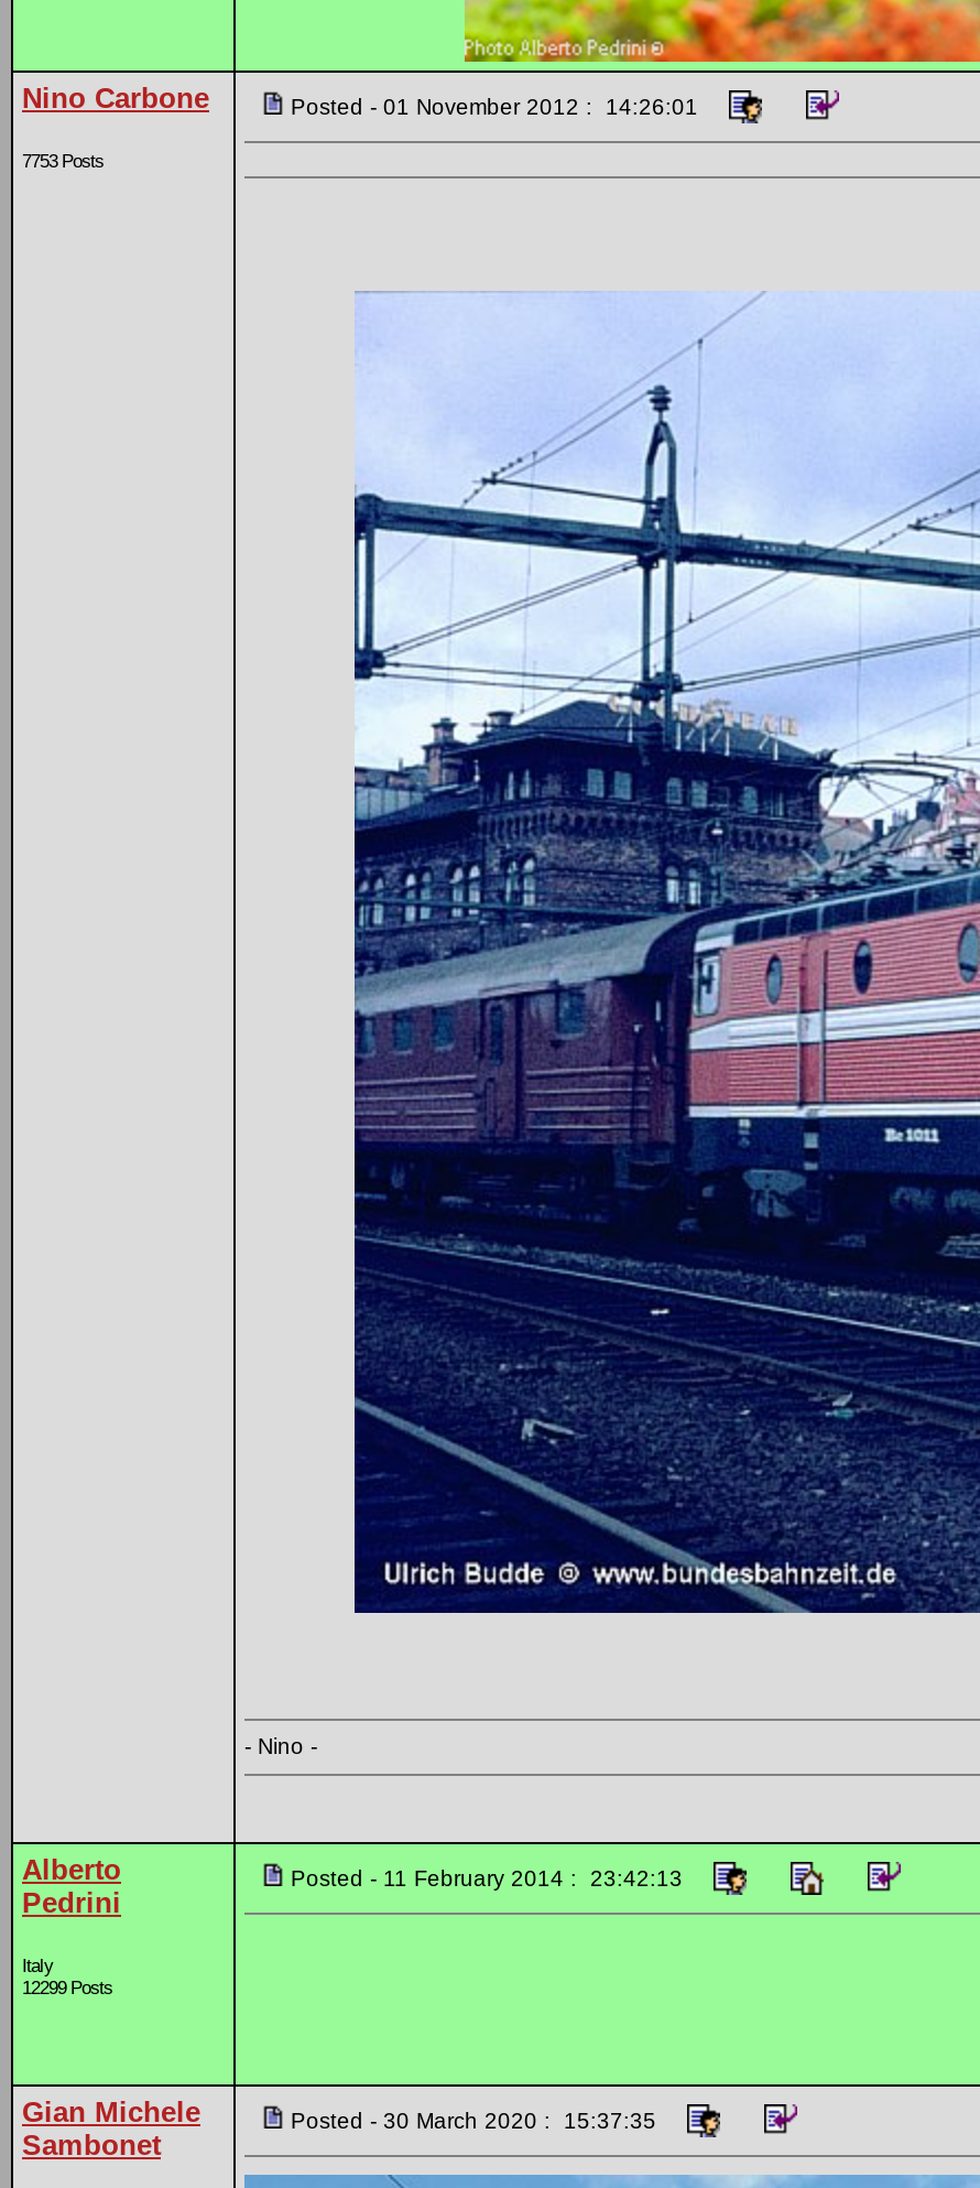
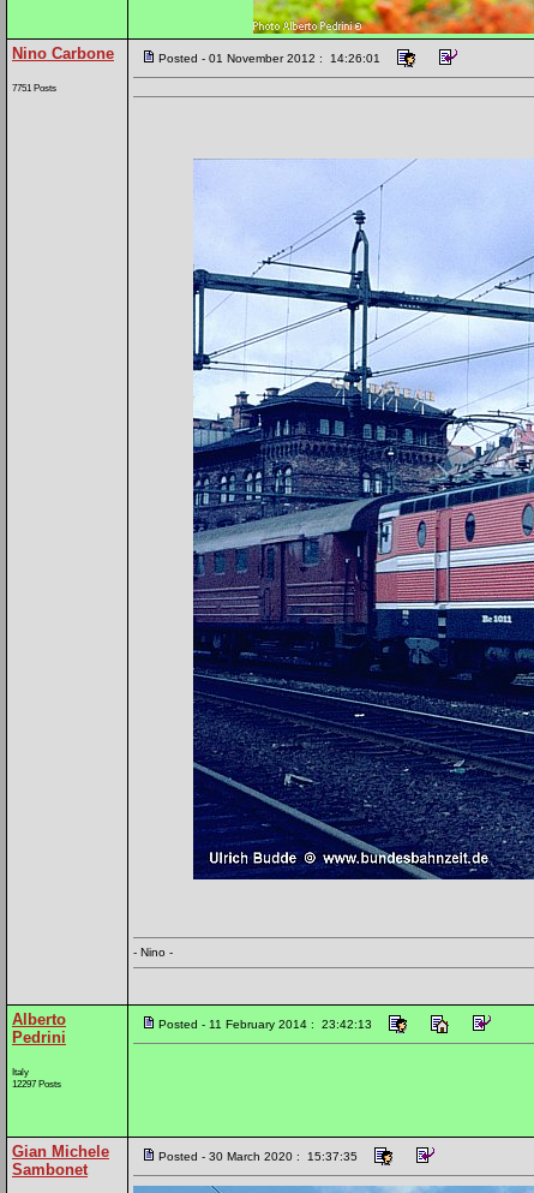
- 7753 Posts
+ 7751 Posts

- 12299 Posts
+ 12297 Posts
